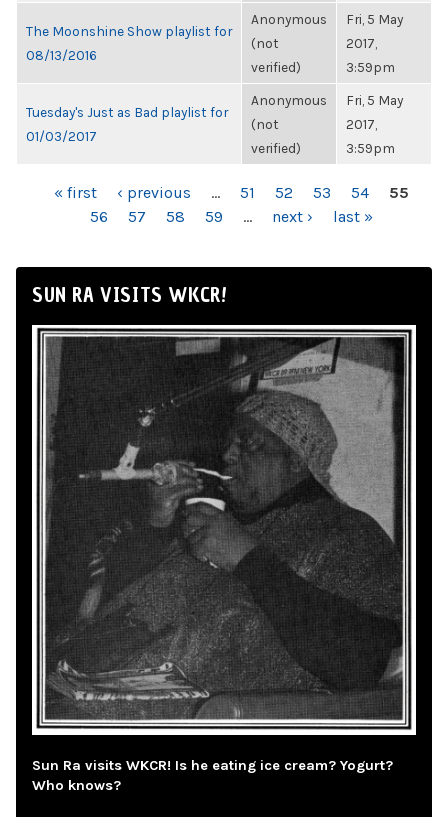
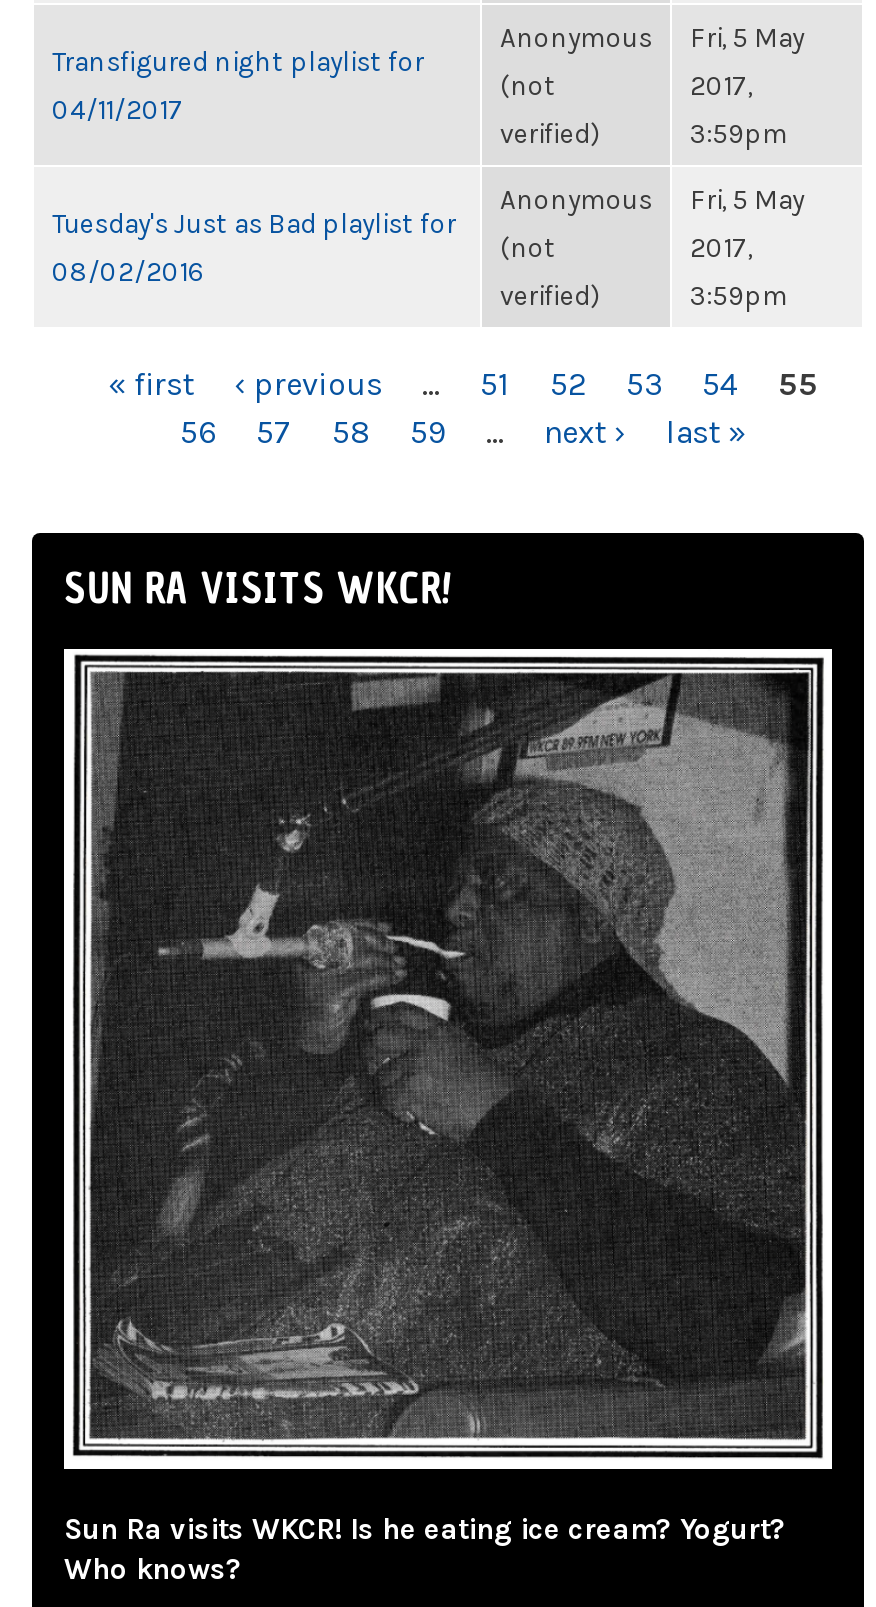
- The Moonshine Show playlist for
+ Transfigured night playlist for

- 08/13/2016
+ 04/11/2017

- 01/03/2017
+ 08/02/2016
